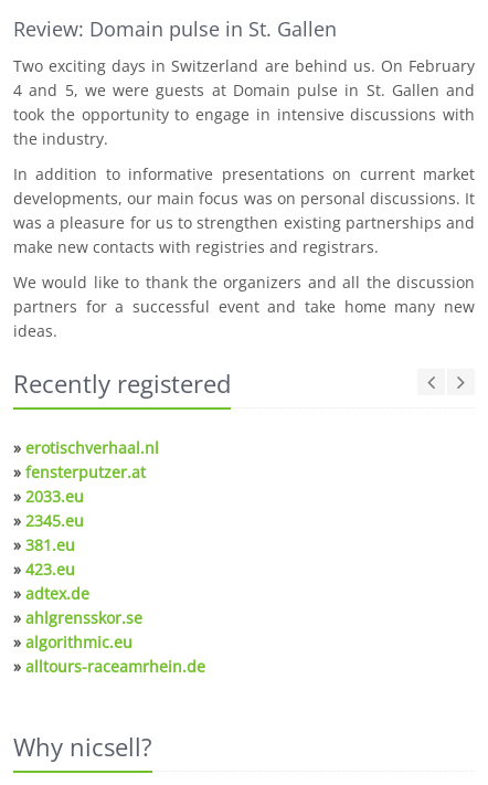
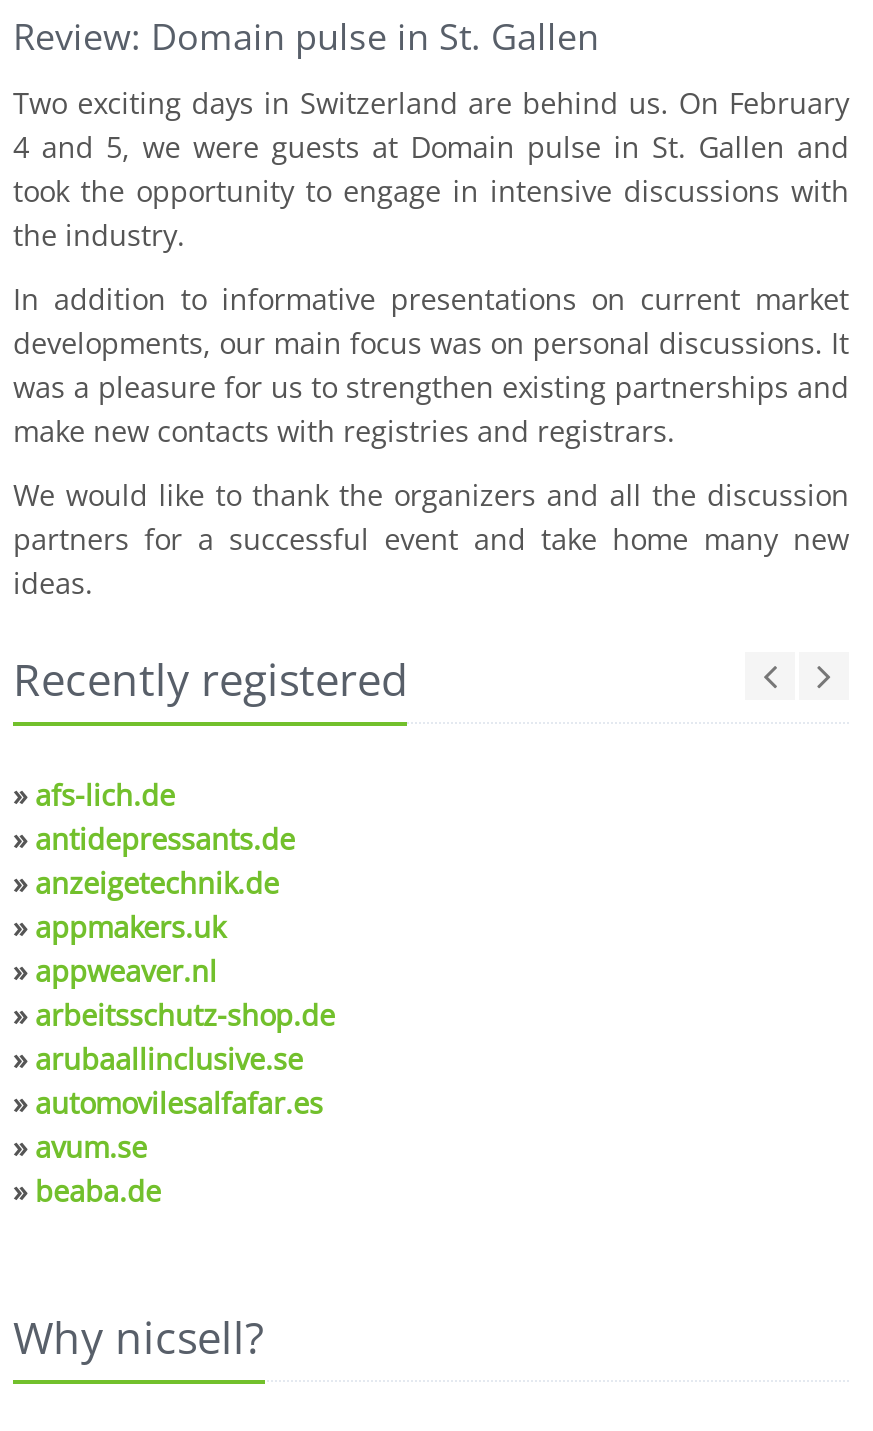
- » erotischverhaal.nl
- » fensterputzer.at
- » 2033.eu
- » 2345.eu
- » 381.eu
- » 423.eu
- » adtex.de
- » ahlgrensskor.se
- » algorithmic.eu
- » alltours-raceamrhein.de
+ » afs-lich.de
+ » antidepressants.de
+ » anzeigetechnik.de
+ » appmakers.uk
+ » appweaver.nl
+ » arbeitsschutz-shop.de
+ » arubaallinclusive.se
+ » automovilesalfafar.es
+ » avum.se
+ » beaba.de
